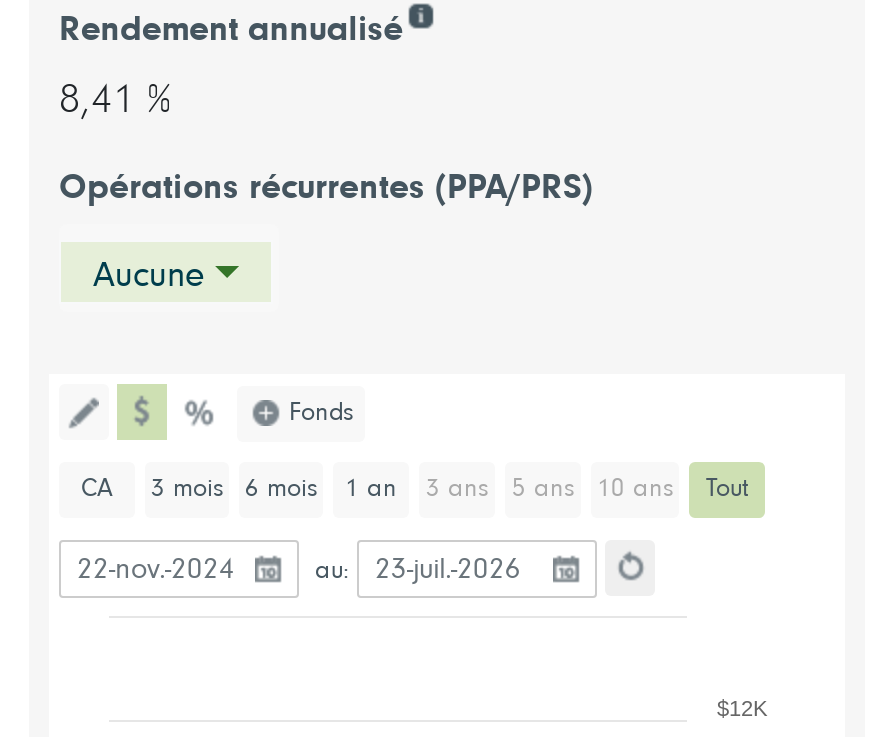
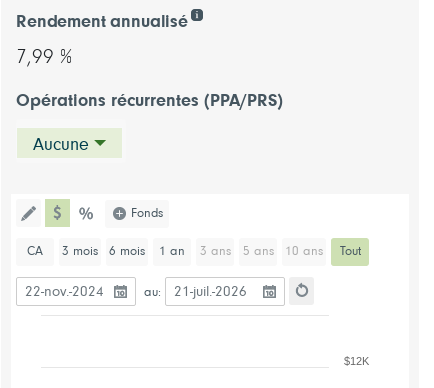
- 8,41 %
+ 7,99 %
